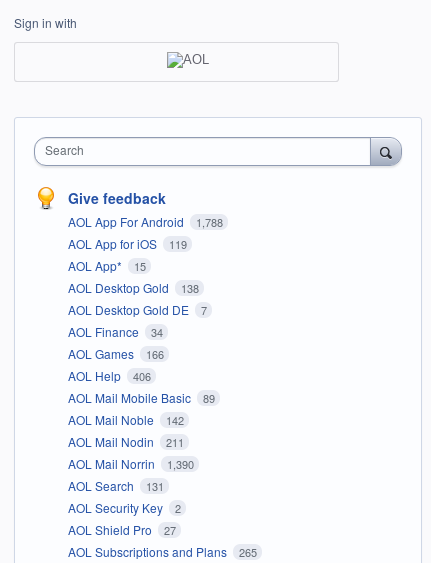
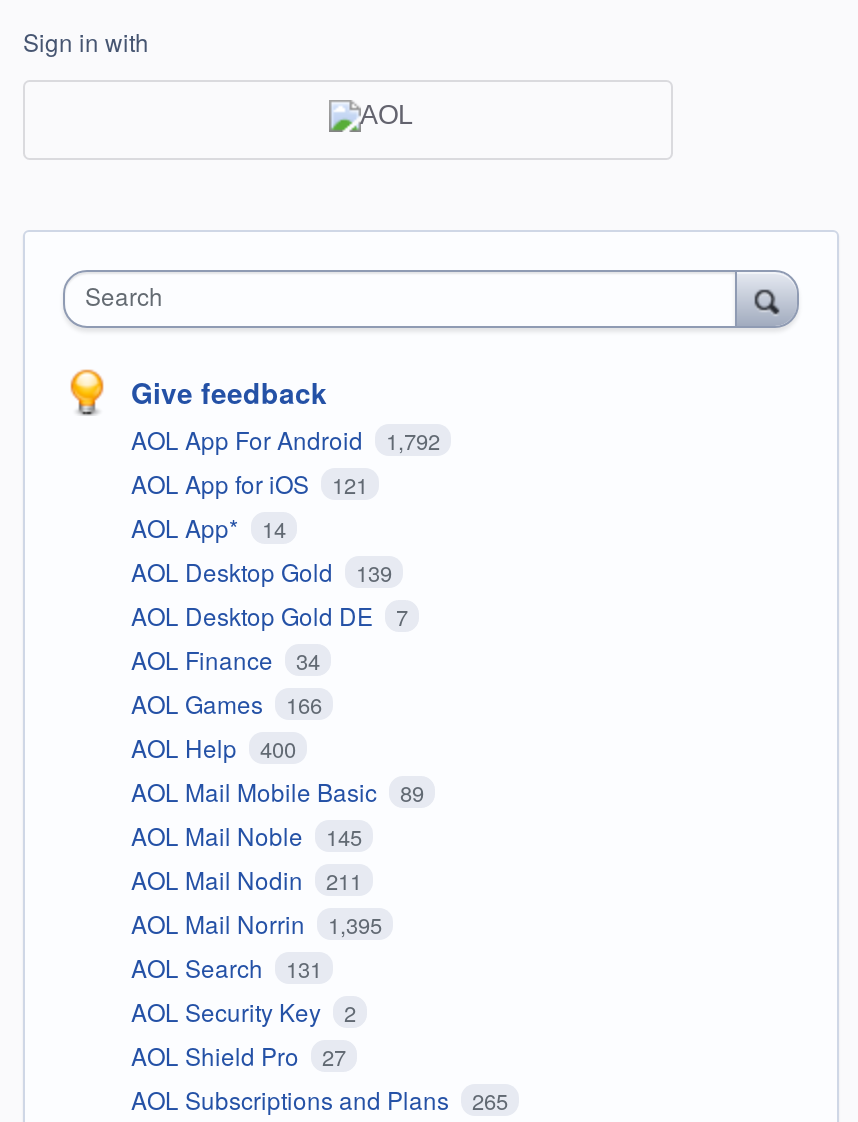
- AOL App For Android 1,788
+ AOL App For Android 1,792

- AOL App for iOS 119
+ AOL App for iOS 121

- AOL App* 15
+ AOL App* 14

- AOL Desktop Gold 138
+ AOL Desktop Gold 139

- AOL Help 406
+ AOL Help 400

- AOL Mail Noble 142
+ AOL Mail Noble 145

- AOL Mail Norrin 1,390
+ AOL Mail Norrin 1,395
